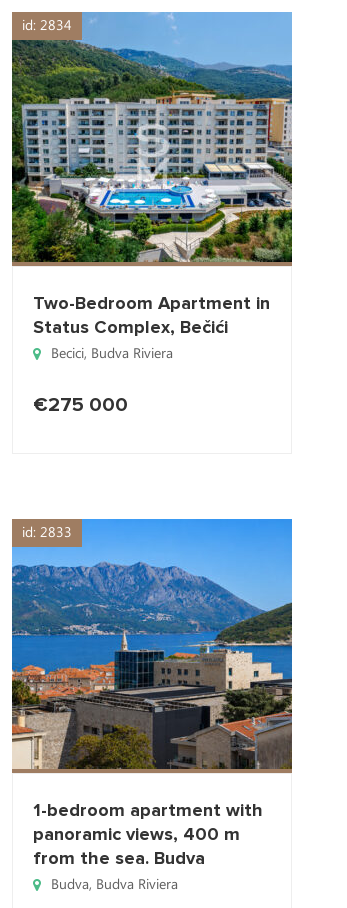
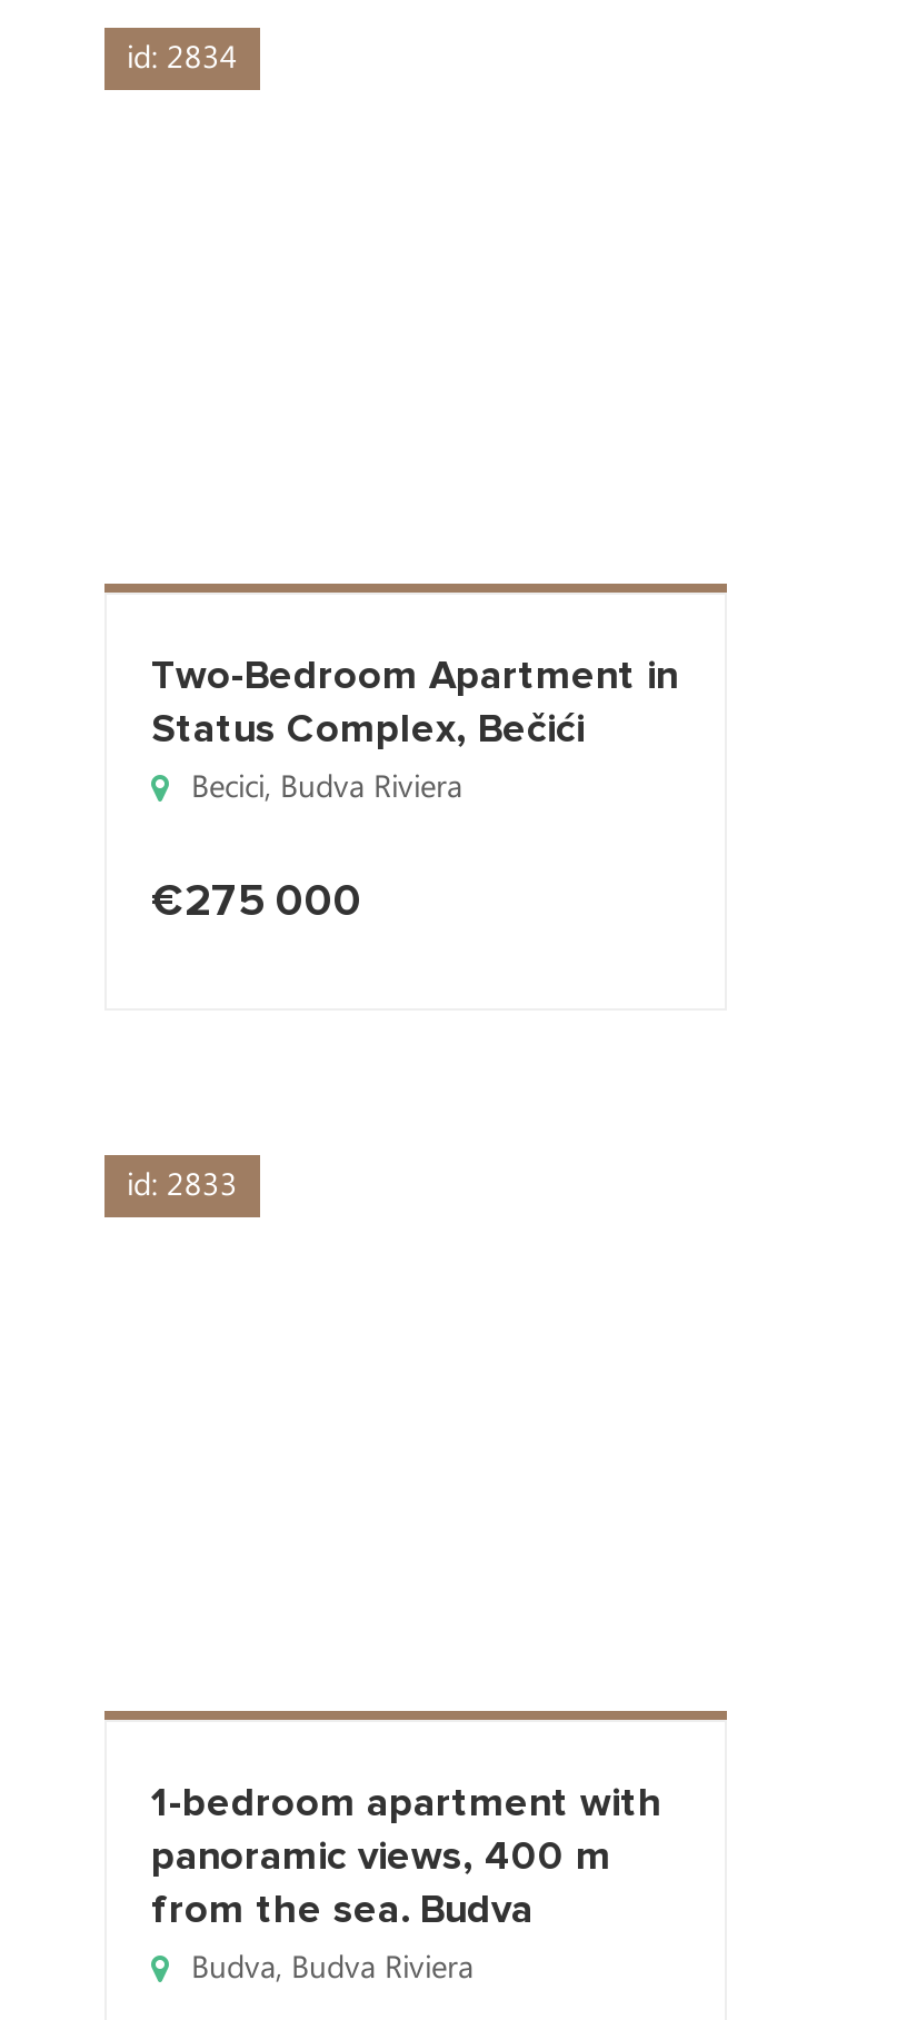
- [image]

- [image]
